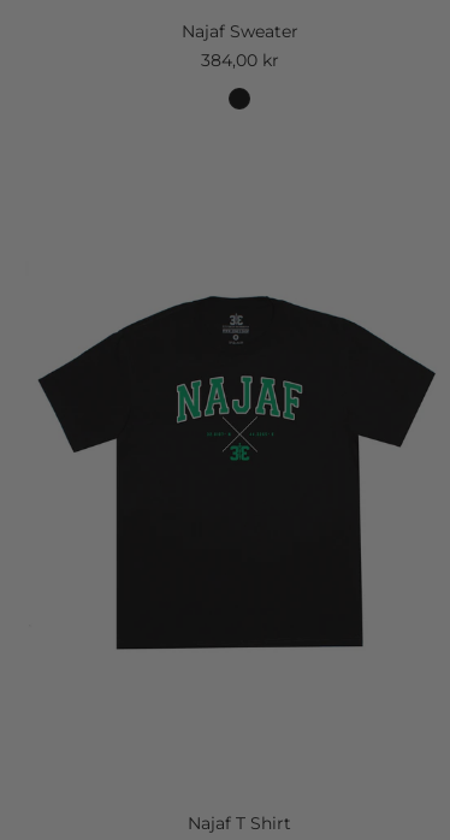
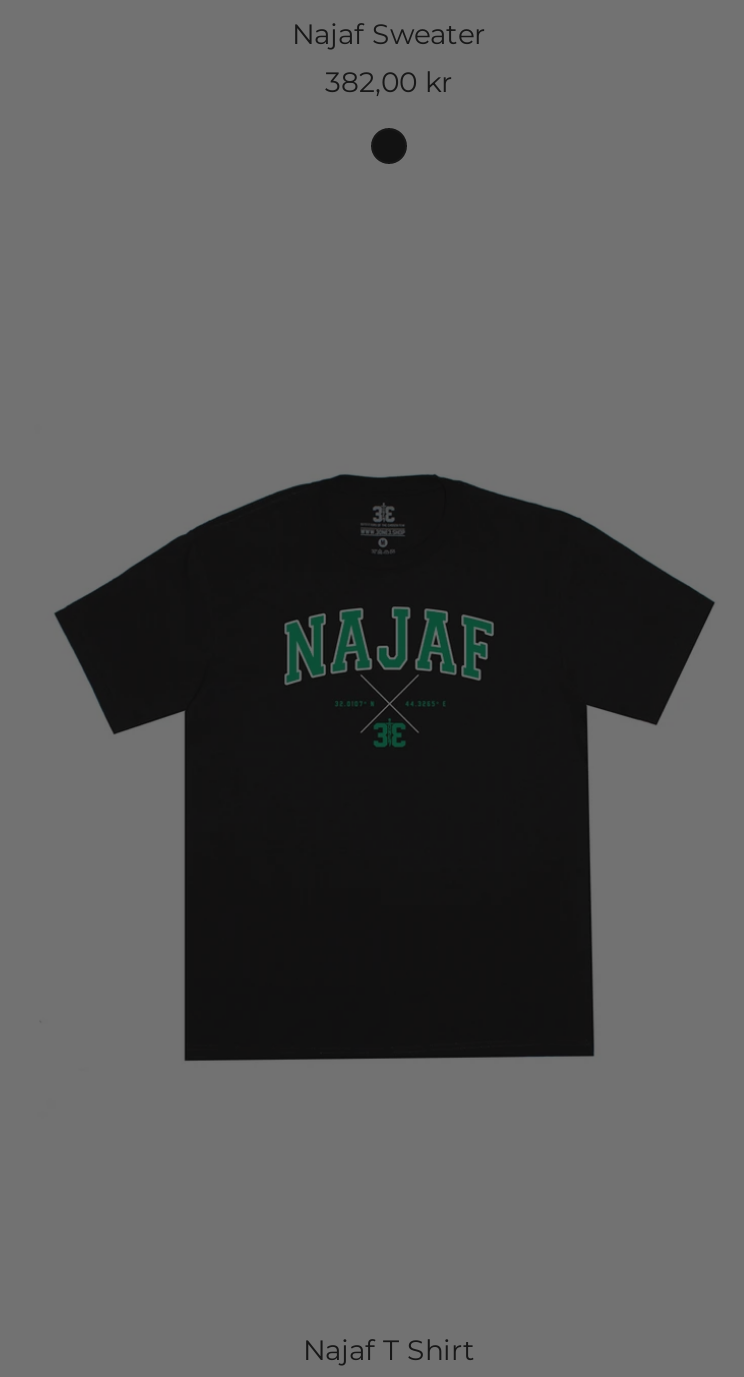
- 384,00 kr
+ 382,00 kr
